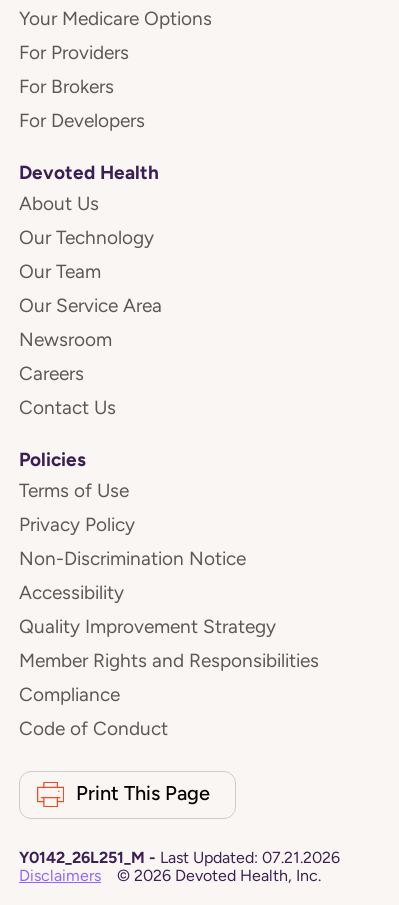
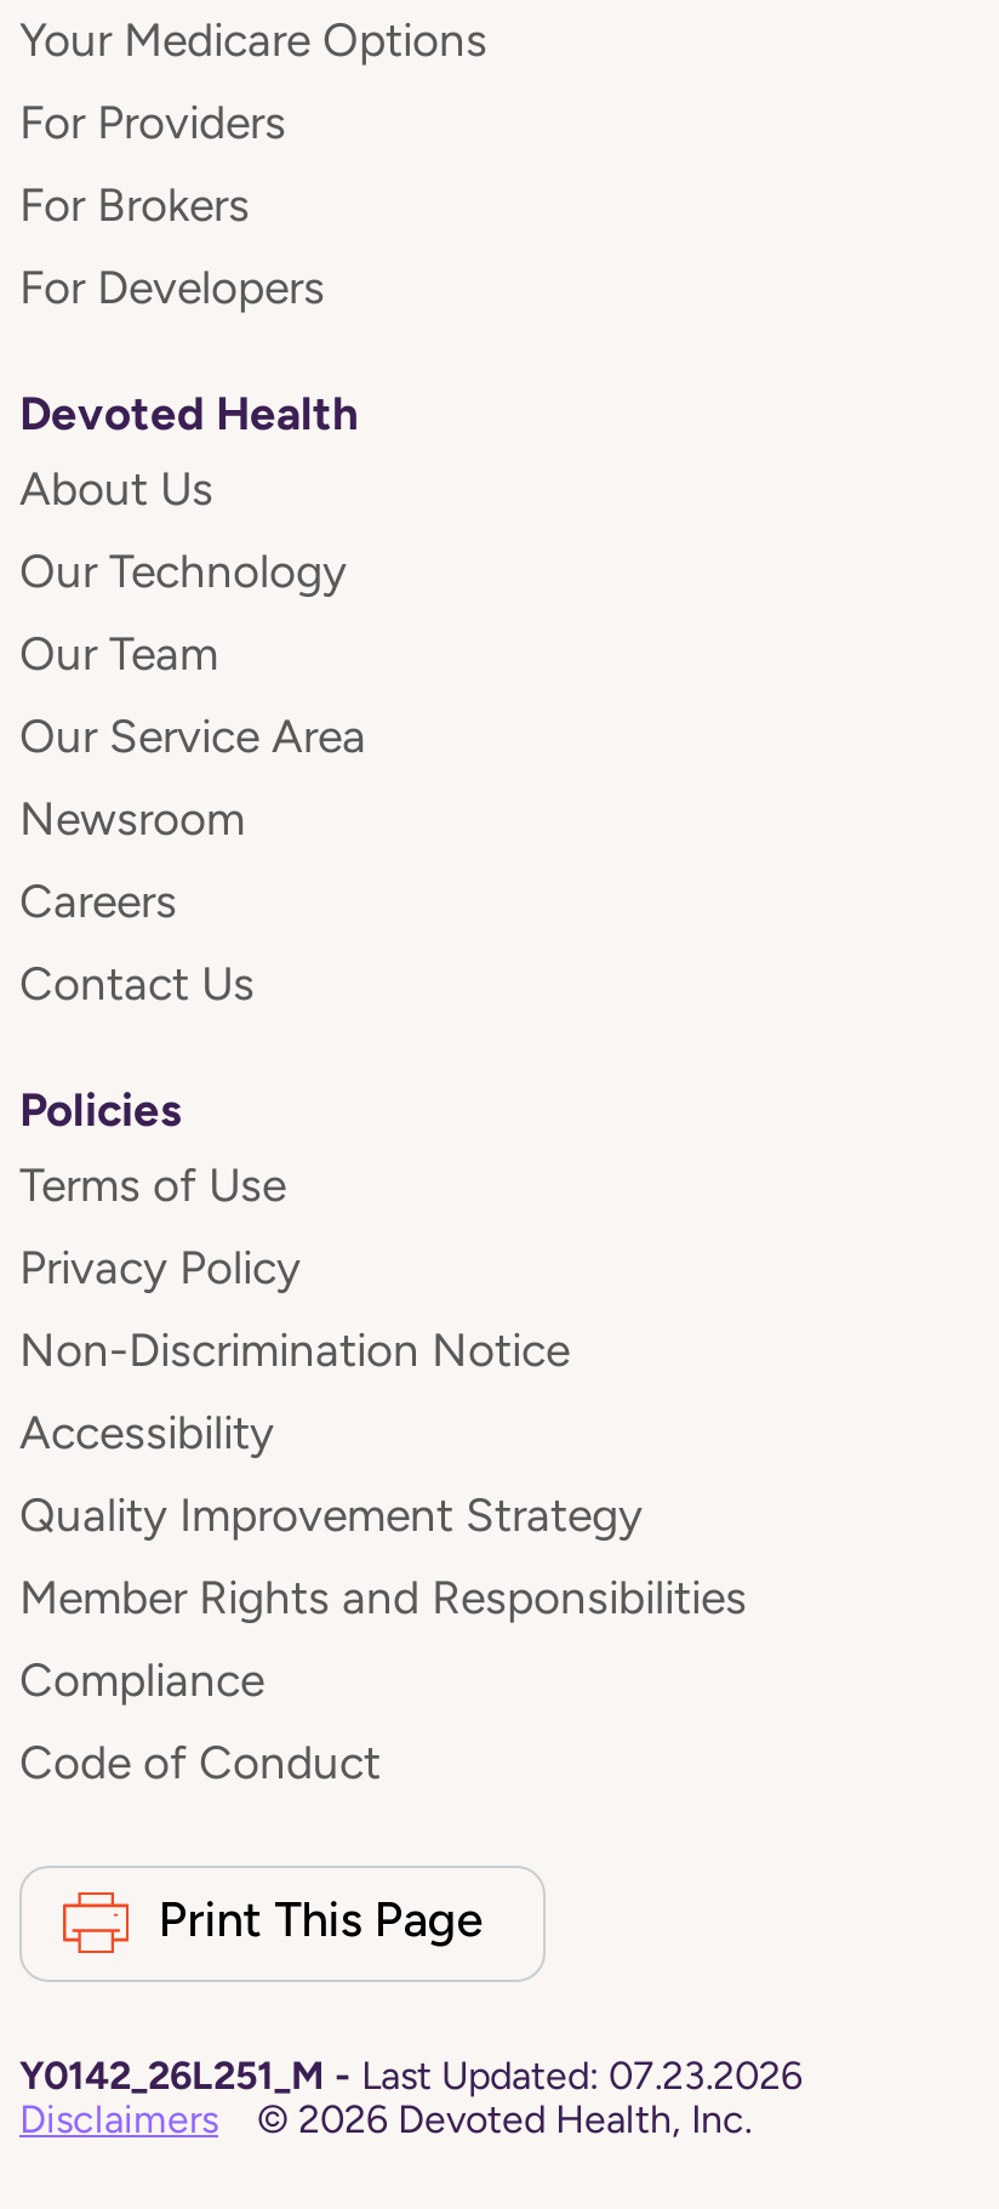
- Y0142_26L251_M - Last Updated: 07.21.2026
+ Y0142_26L251_M - Last Updated: 07.23.2026
